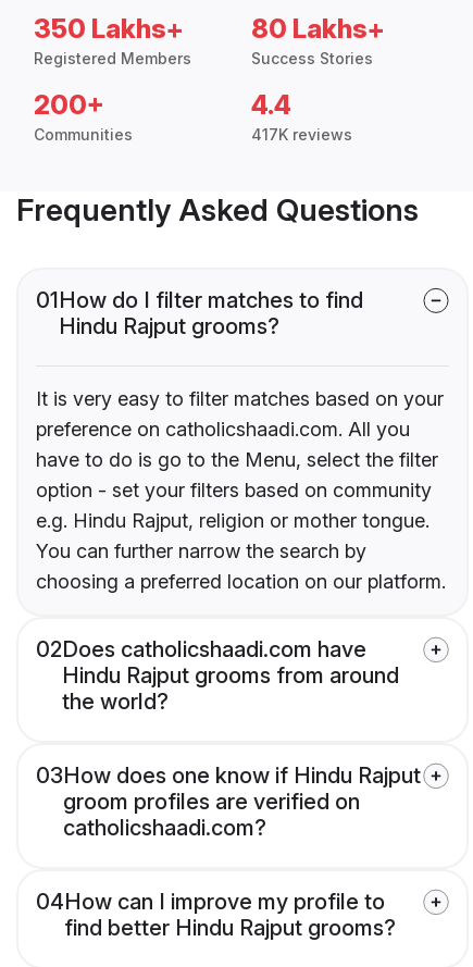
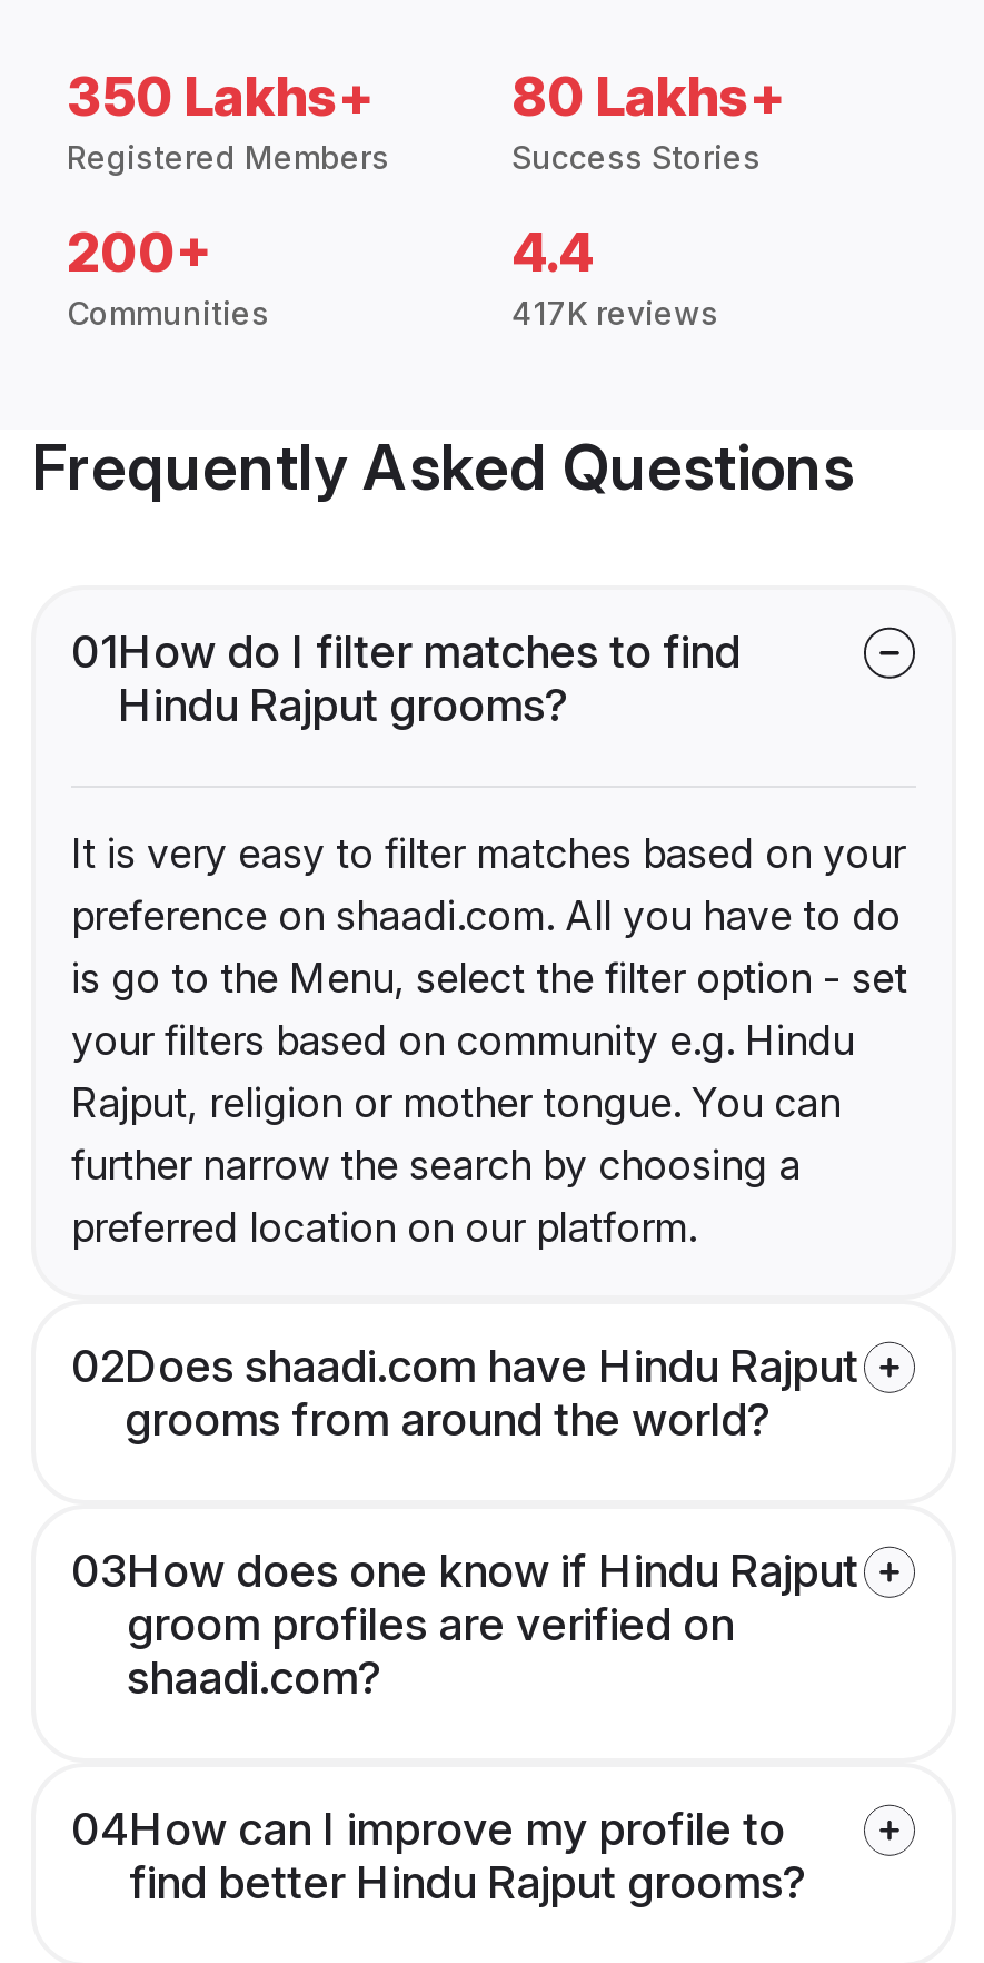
- preference on catholicshaadi.com. All you
- have to do is go to the Menu, select the filter
- option - set your filters based on community
- e.g. Hindu Rajput, religion or mother tongue.
- You can further narrow the search by
- choosing a preferred location on our platform.
+ preference on shaadi.com. All you have to do
+ is go to the Menu, select the filter option - set
+ your filters based on community e.g. Hindu
+ Rajput, religion or mother tongue. You can
+ further narrow the search by choosing a
+ preferred location on our platform.

- 02Does catholicshaadi.com have
- Hindu Rajput grooms from around
- the world?
+ 02Does shaadi.com have Hindu Rajput
+ grooms from around the world?

- catholicshaadi.com?
+ shaadi.com?
